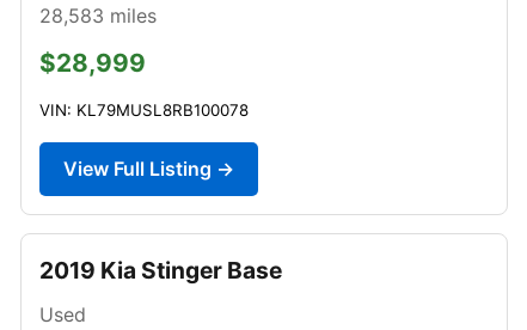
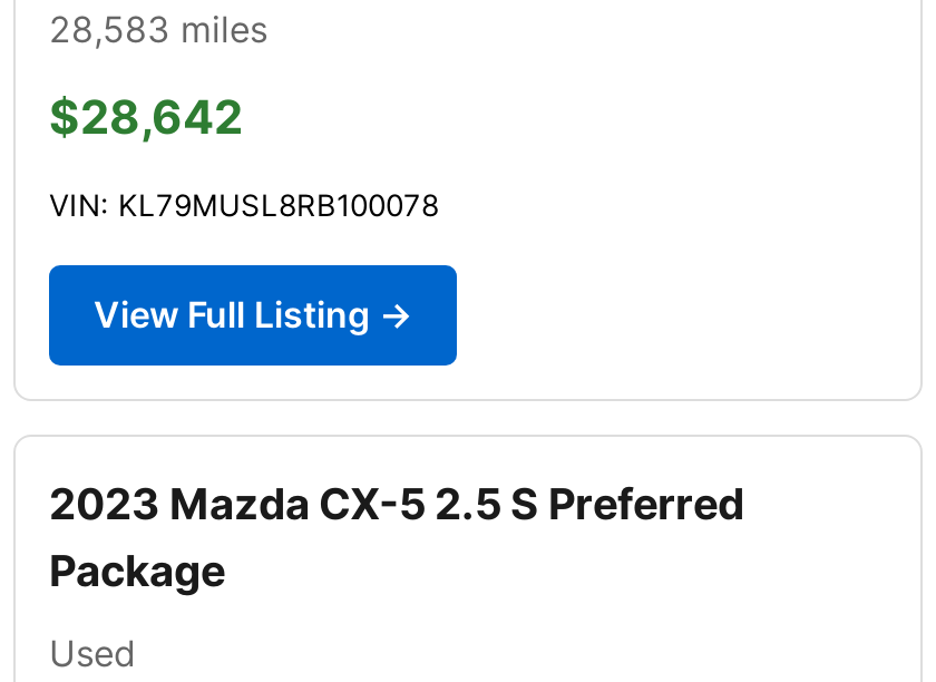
- $28,999
+ $28,642

- 2019 Kia Stinger Base
+ 2023 Mazda CX-5 2.5 S Preferred
+ Package
